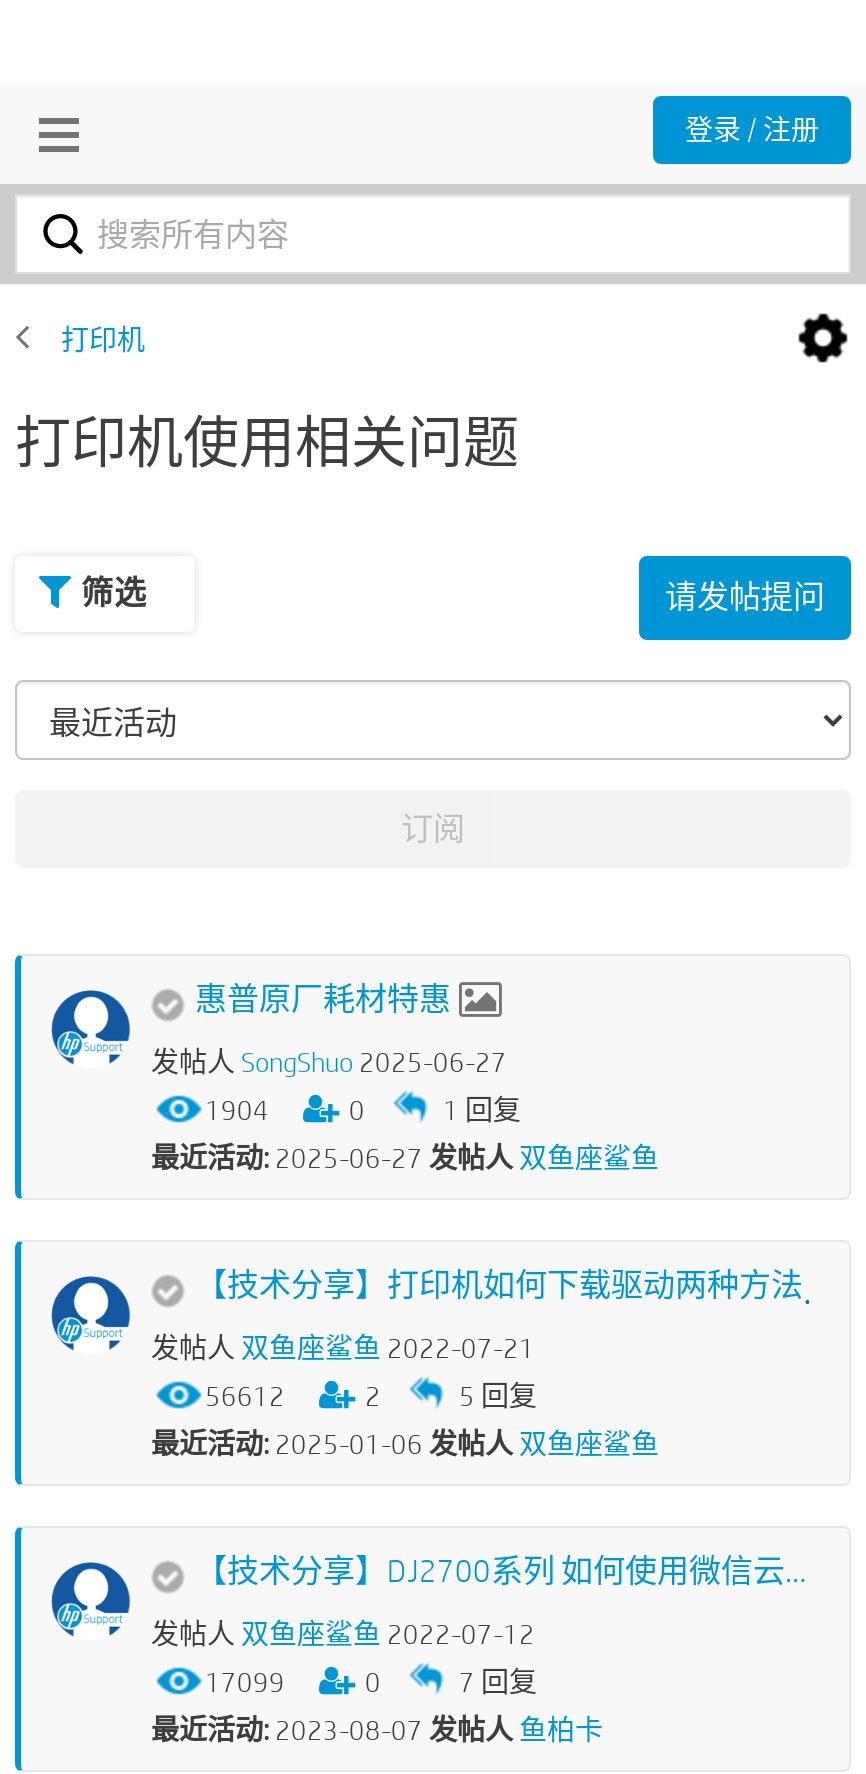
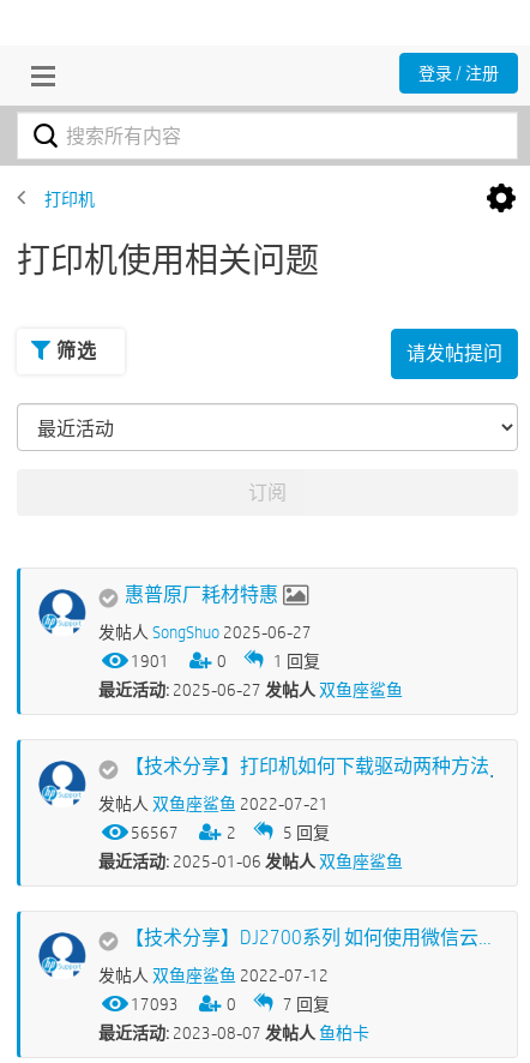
- 1904
+ 1901

- 56612
+ 56567

- 17099
+ 17093
